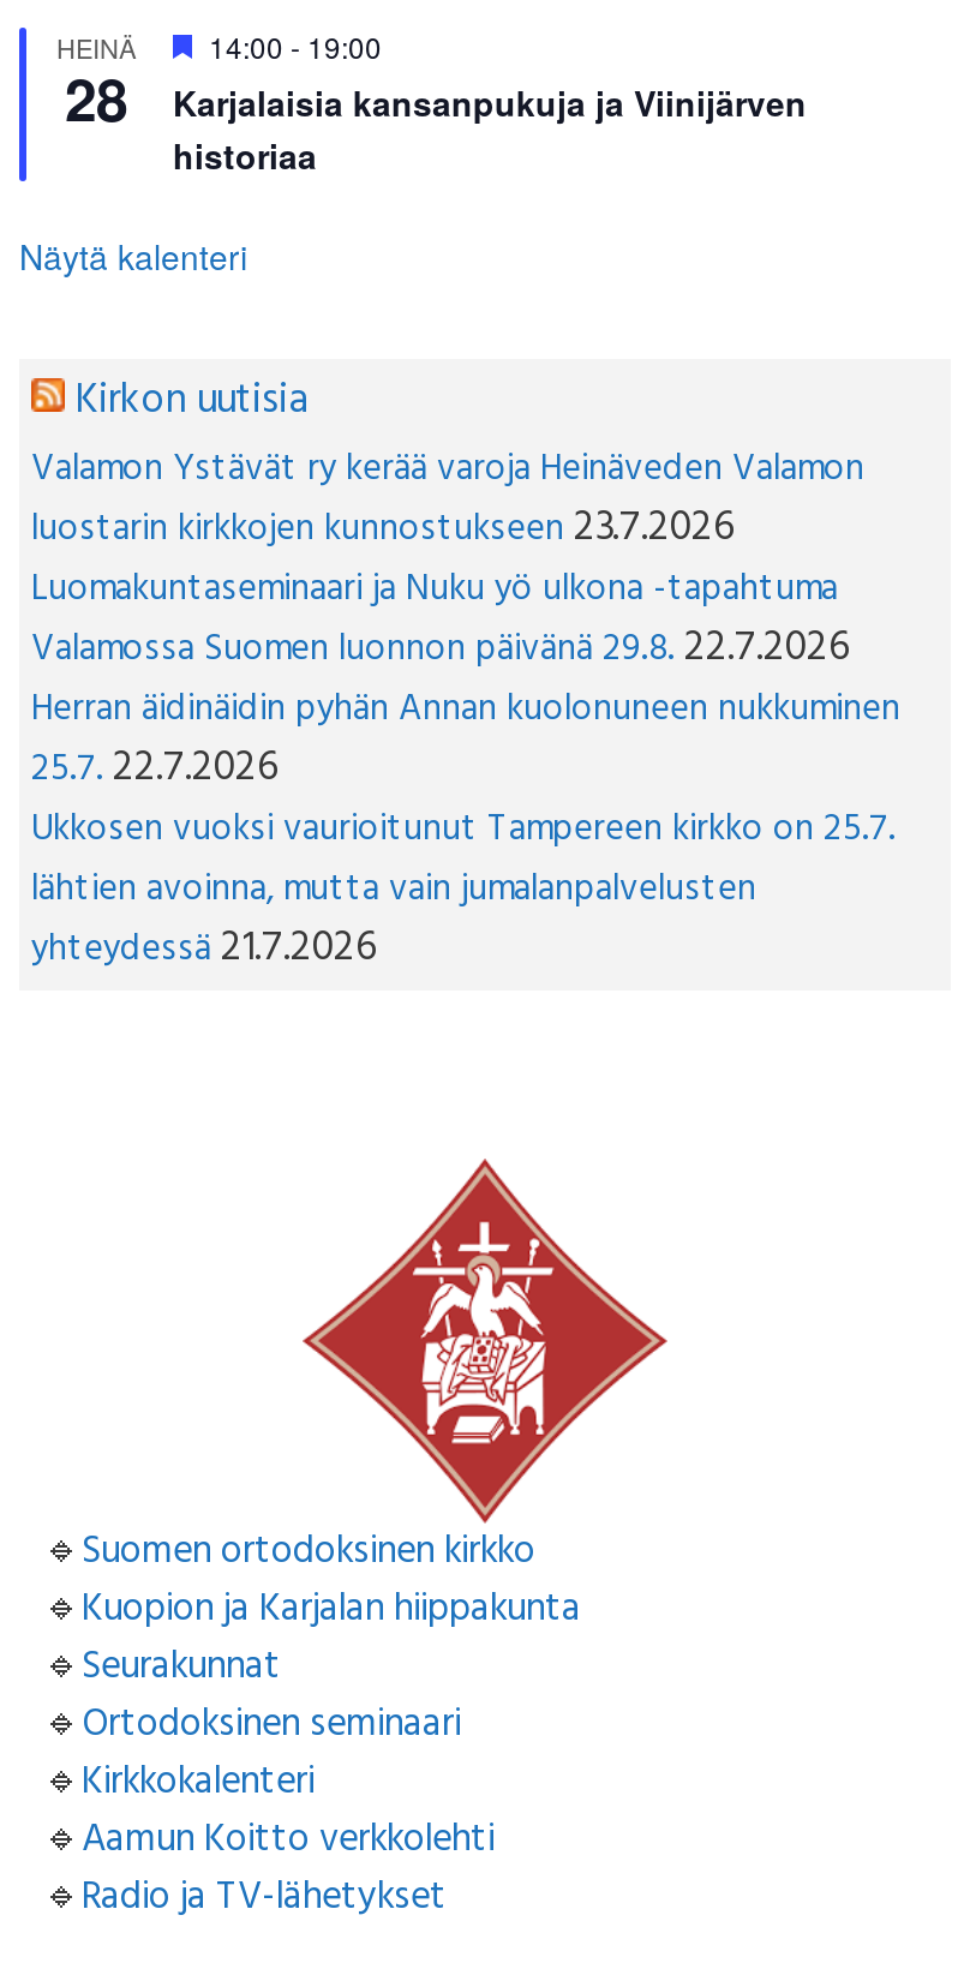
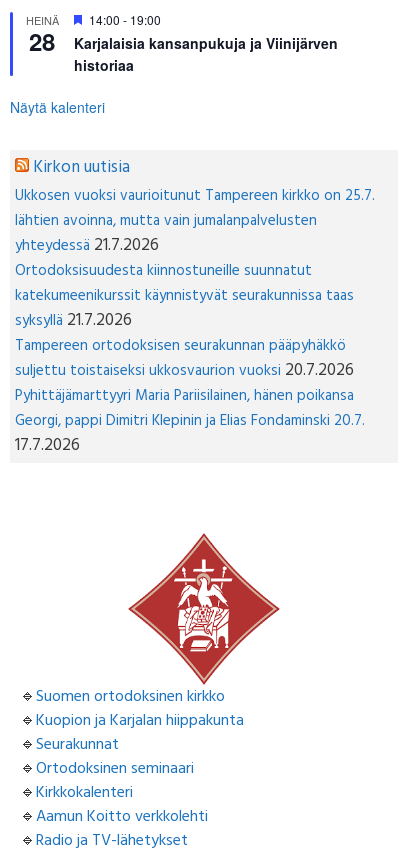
- Valamon Ystävät ry kerää varoja Heinäveden Valamon
- luostarin kirkkojen kunnostukseen 23.7.2026
- Luomakuntaseminaari ja Nuku yö ulkona -tapahtuma
- Valamossa Suomen luonnon päivänä 29.8. 22.7.2026
- Herran äidinäidin pyhän Annan kuolonuneen nukkuminen
- 25.7. 22.7.2026

moved up: Ukkosen vuoksi vaurioitunut Tampereen kirkko on 25.7. | lähtien avoinna, mutta vain jumalanpalvelusten | yhteydessä 21.7.2026

+ Ortodoksisuudesta kiinnostuneille suunnatut
+ katekumeenikurssit käynnistyvät seurakunnissa taas
+ syksyllä 21.7.2026
+ Tampereen ortodoksisen seurakunnan pääpyhäkkö
+ suljettu toistaiseksi ukkosvaurion vuoksi 20.7.2026
+ Pyhittäjämarttyyri Maria Pariisilainen, hänen poikansa
+ Georgi, pappi Dimitri Klepinin ja Elias Fondaminski 20.7.
+ 17.7.2026
